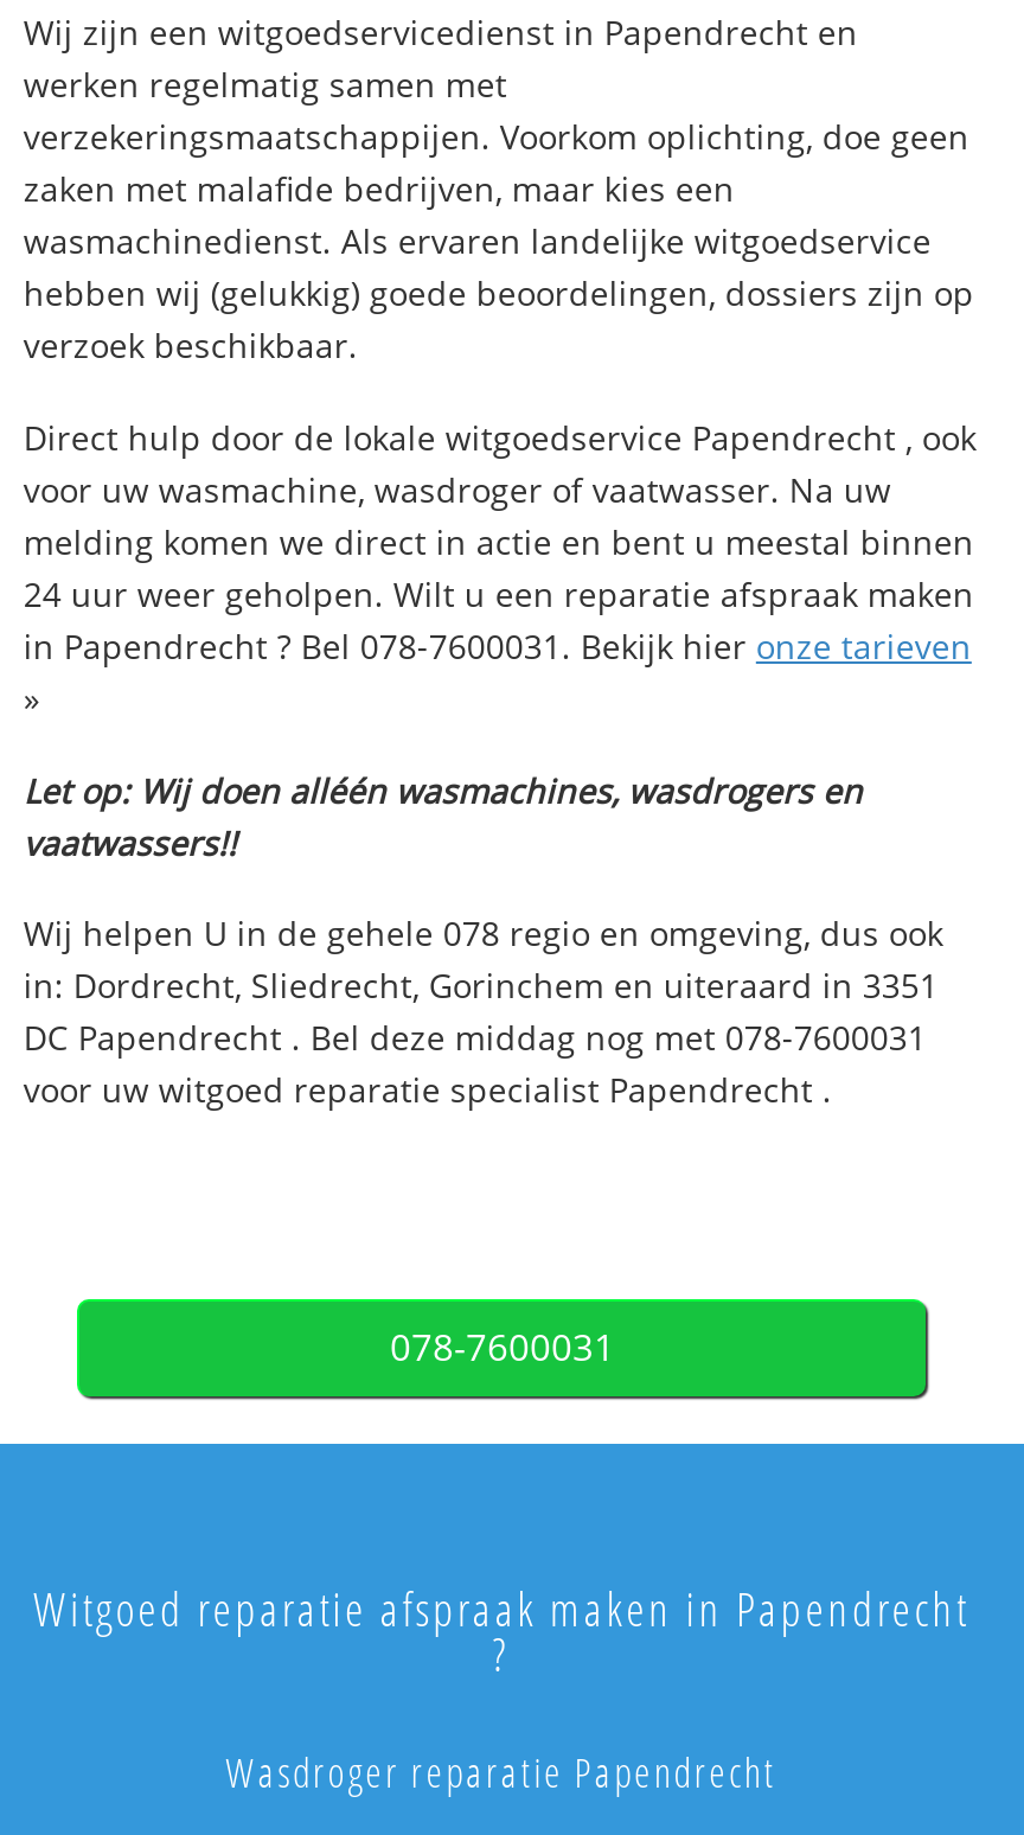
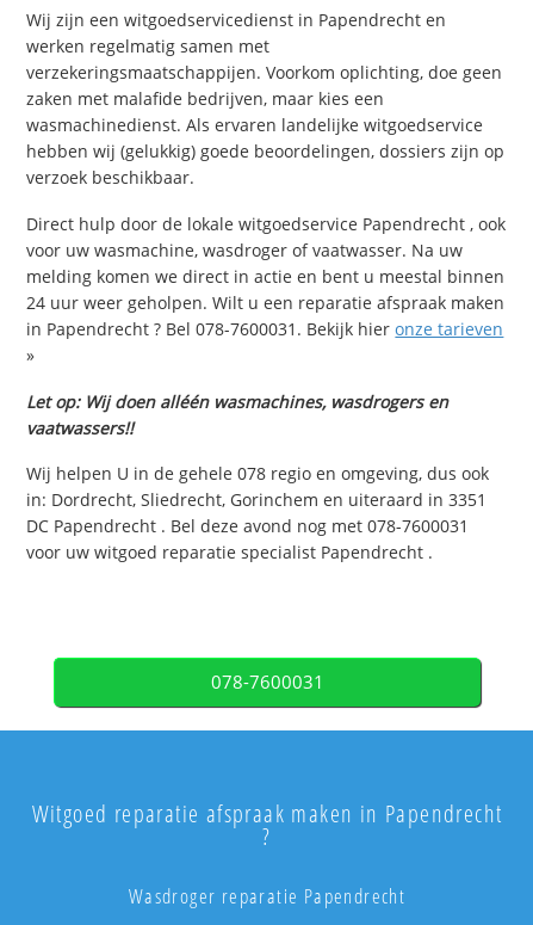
- DC Papendrecht . Bel deze middag nog met 078-7600031
+ DC Papendrecht . Bel deze avond nog met 078-7600031
